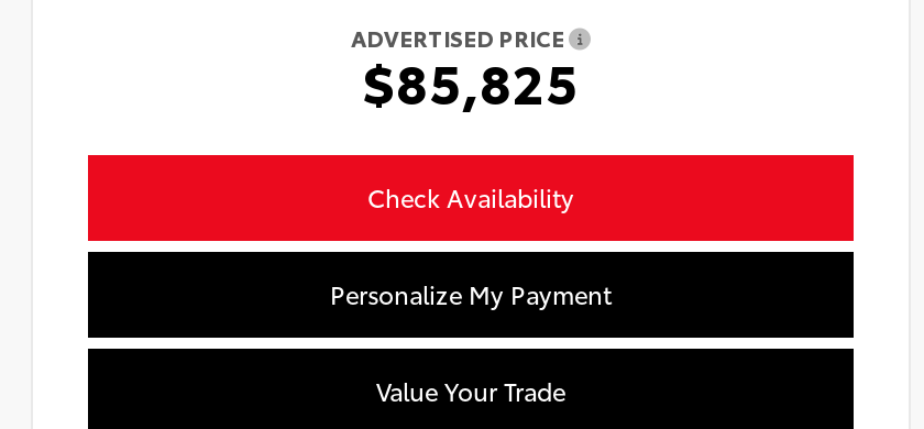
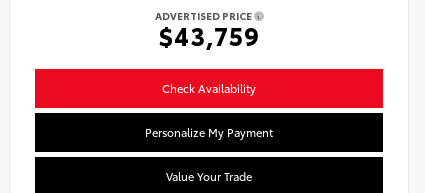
- $85,825
+ $43,759
